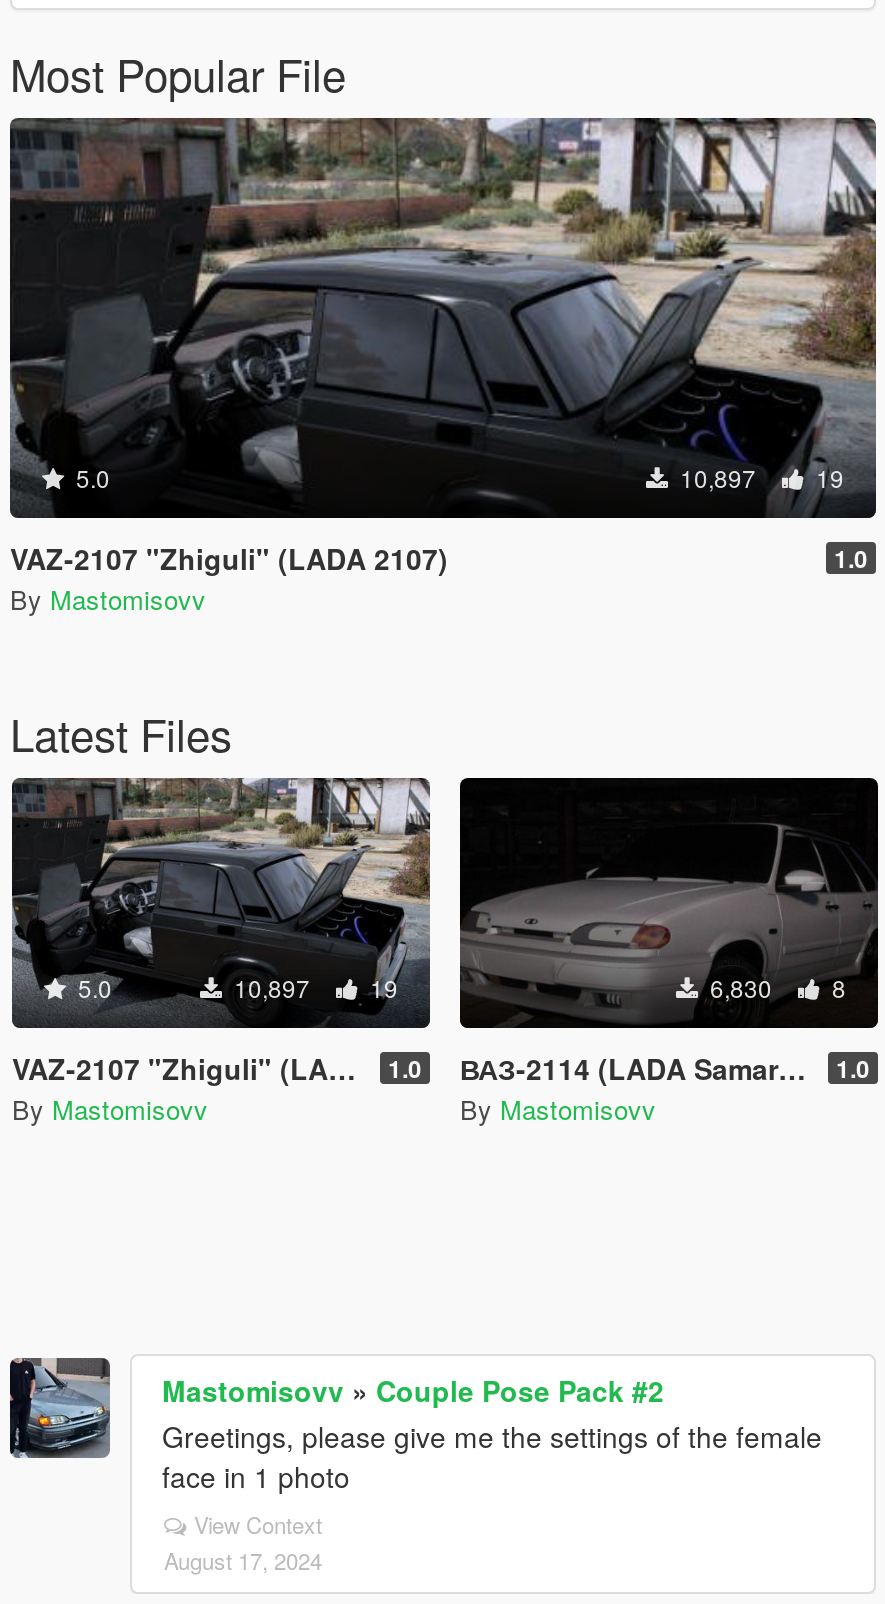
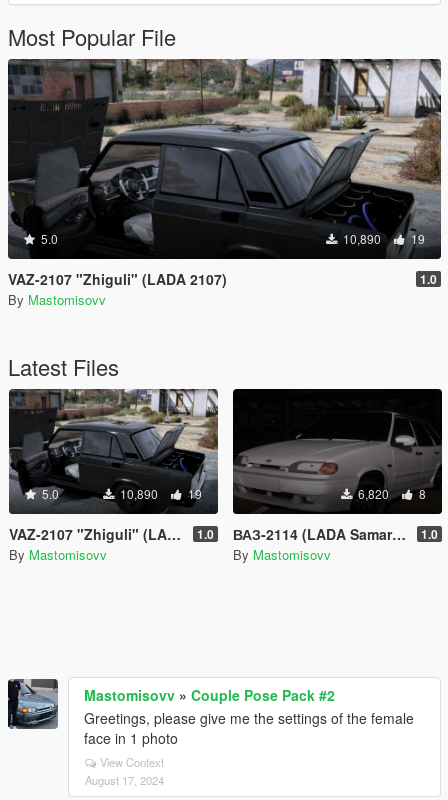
- 10,897 19
+ 10,890 19

- 10,897
+ 10,890

- 6,830 8
+ 6,820 8
